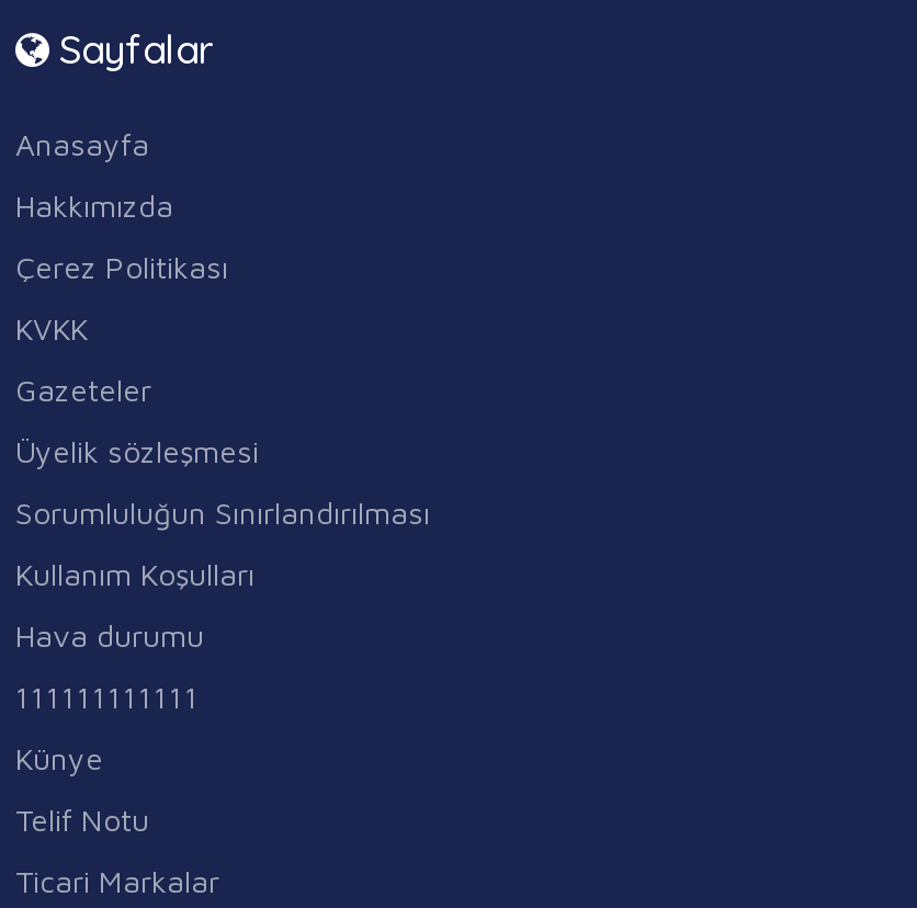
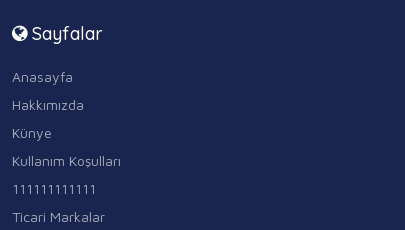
- Çerez Politikası
- KVKK
- Gazeteler
- Üyelik sözleşmesi
- Sorumluluğun Sınırlandırılması
- Hava durumu

moved down: Kullanım Koşulları | 111111111111

moved up: Künye

- Telif Notu
